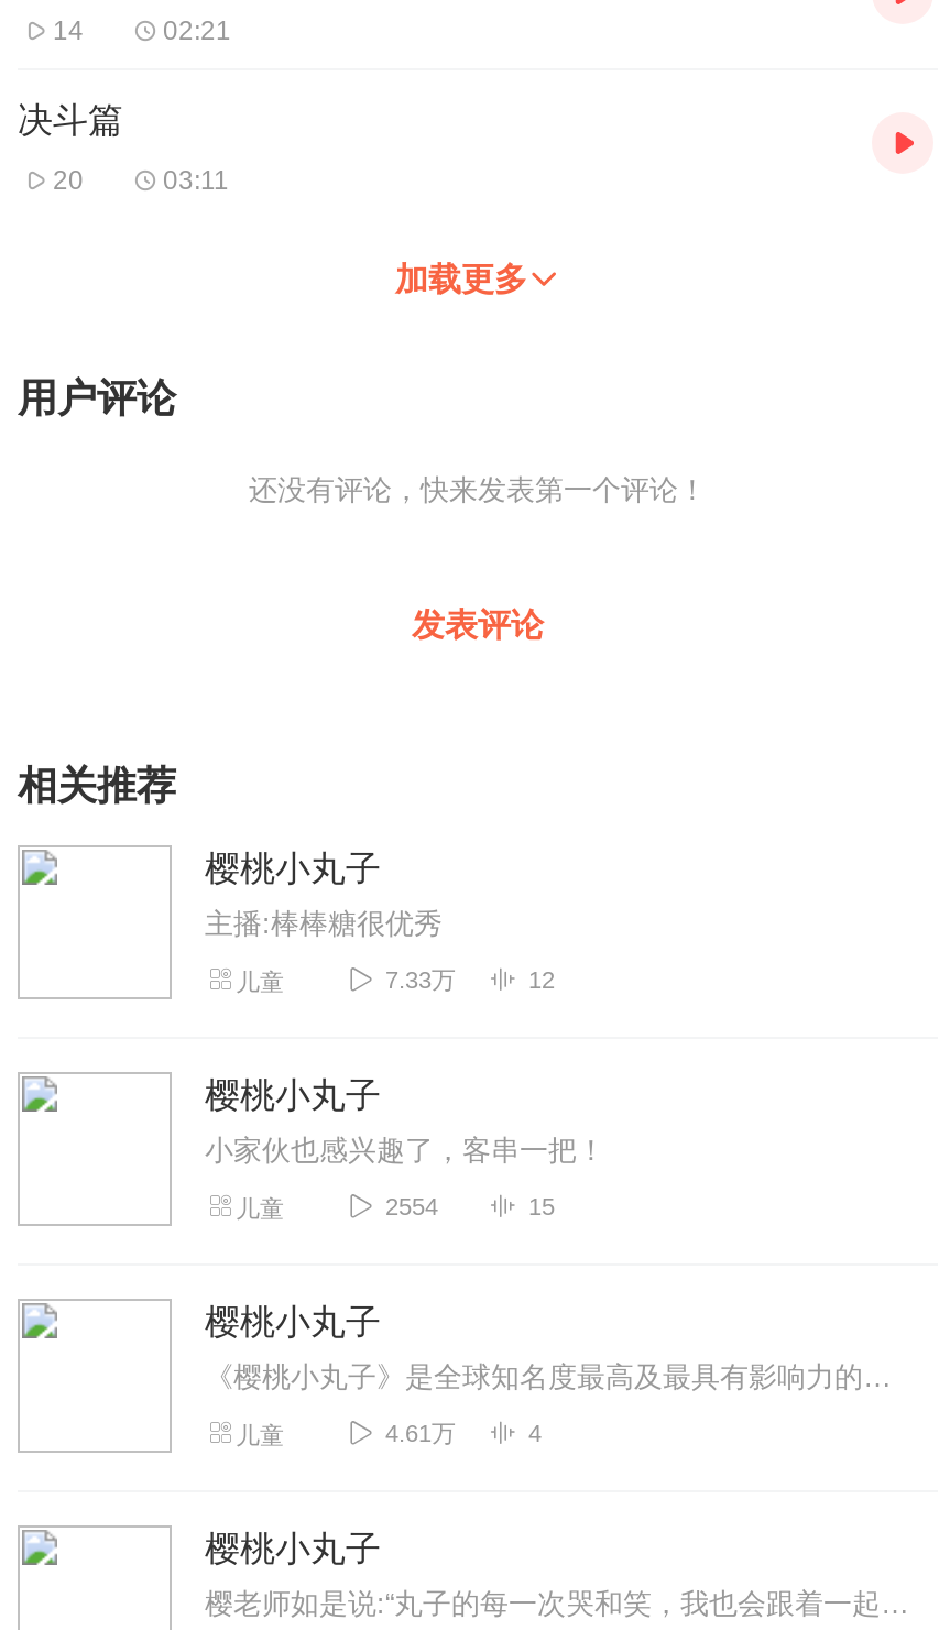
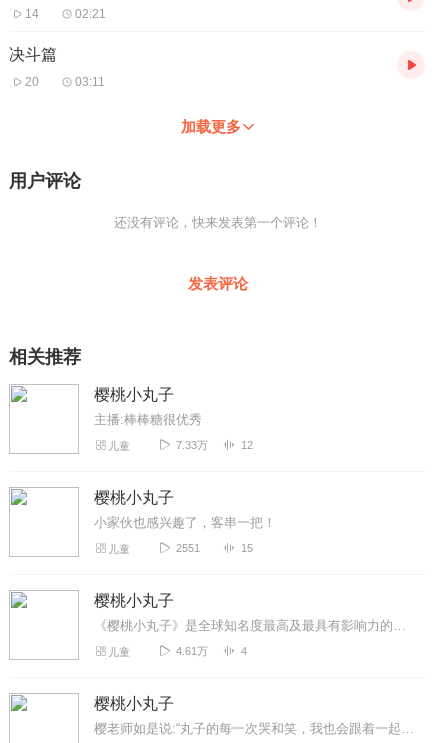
- 2554
+ 2551
